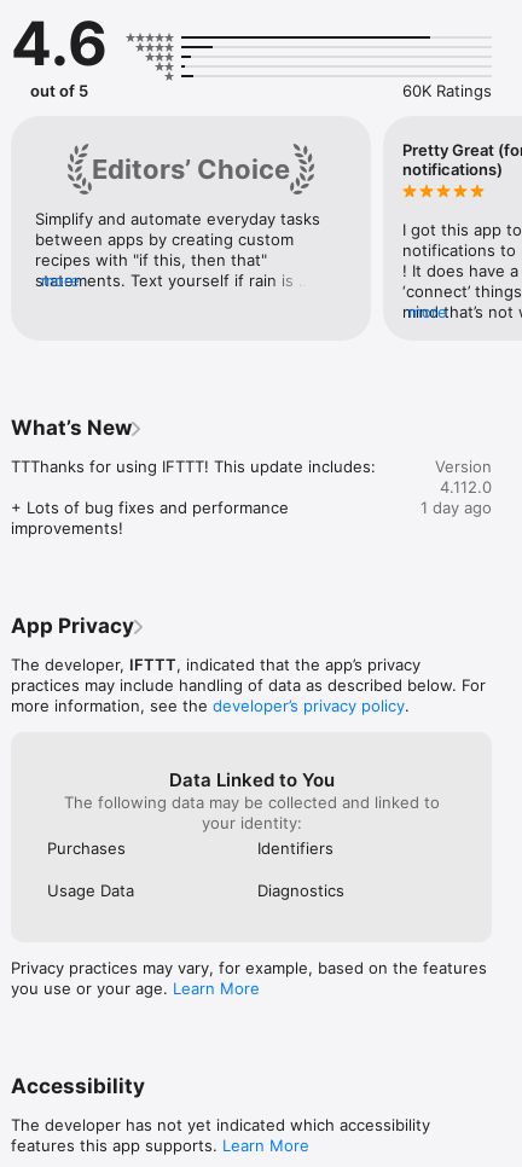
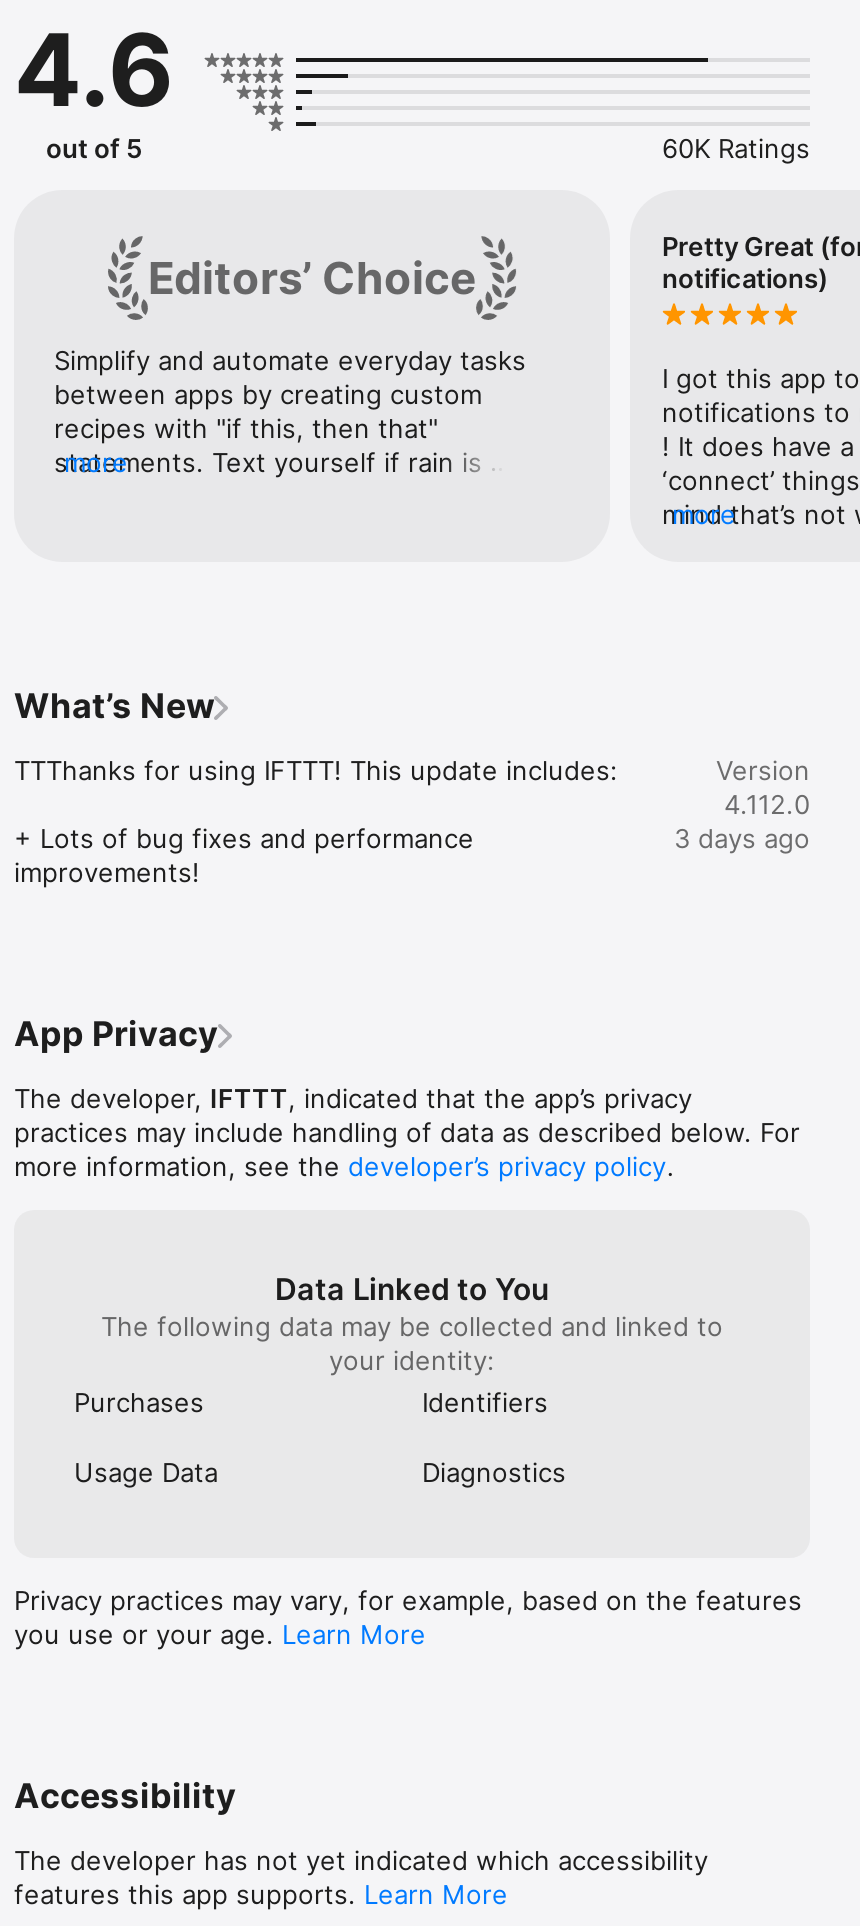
- 1 day ago
+ 3 days ago
